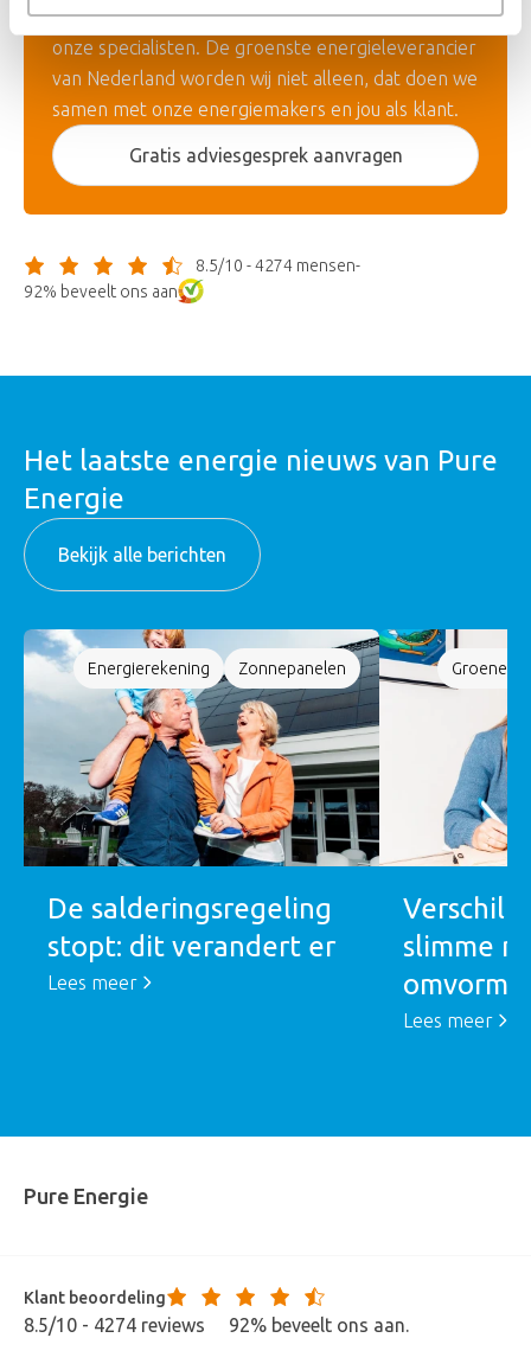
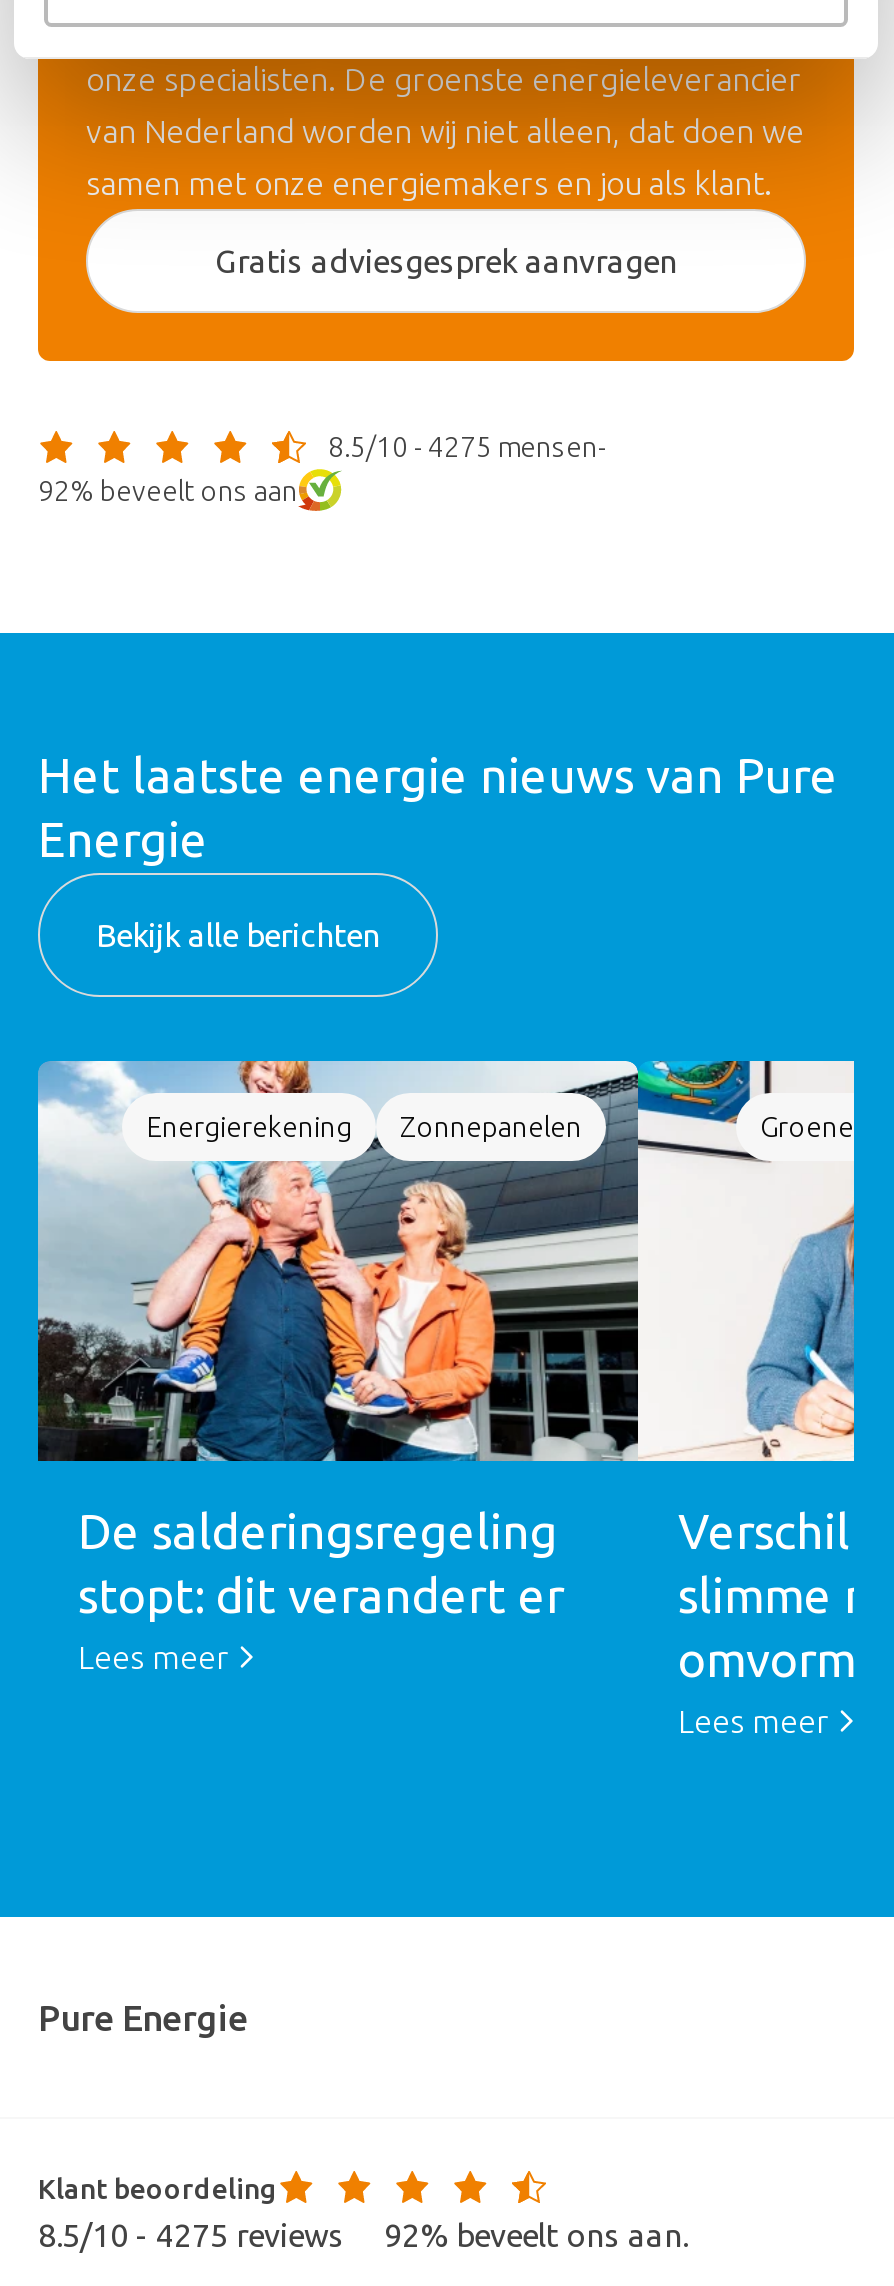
- 8.5/10 - 4274 mensen-
+ 8.5/10 - 4275 mensen-

- 8.5/10 - 4274 reviews
+ 8.5/10 - 4275 reviews
